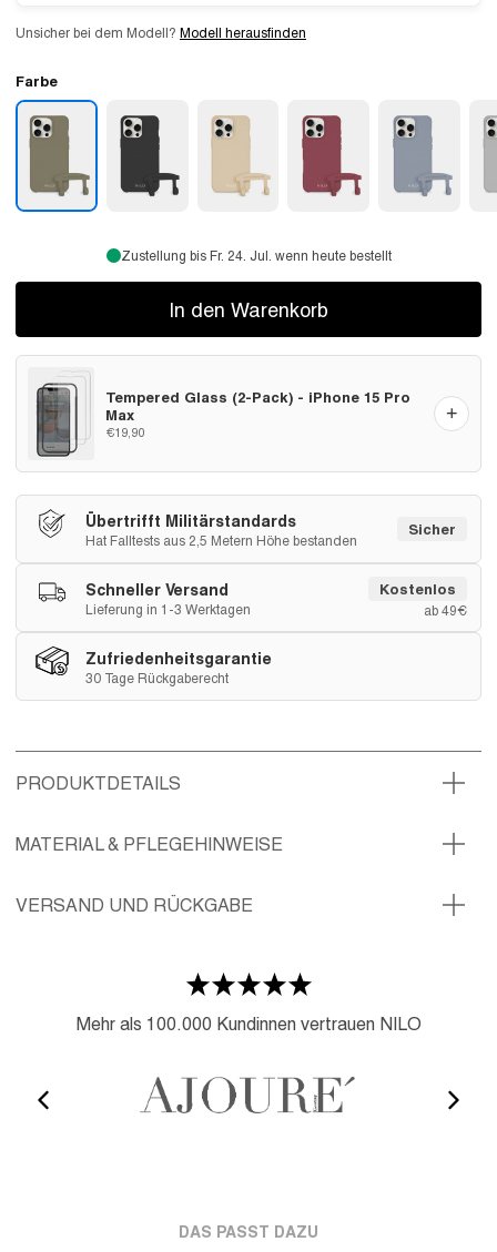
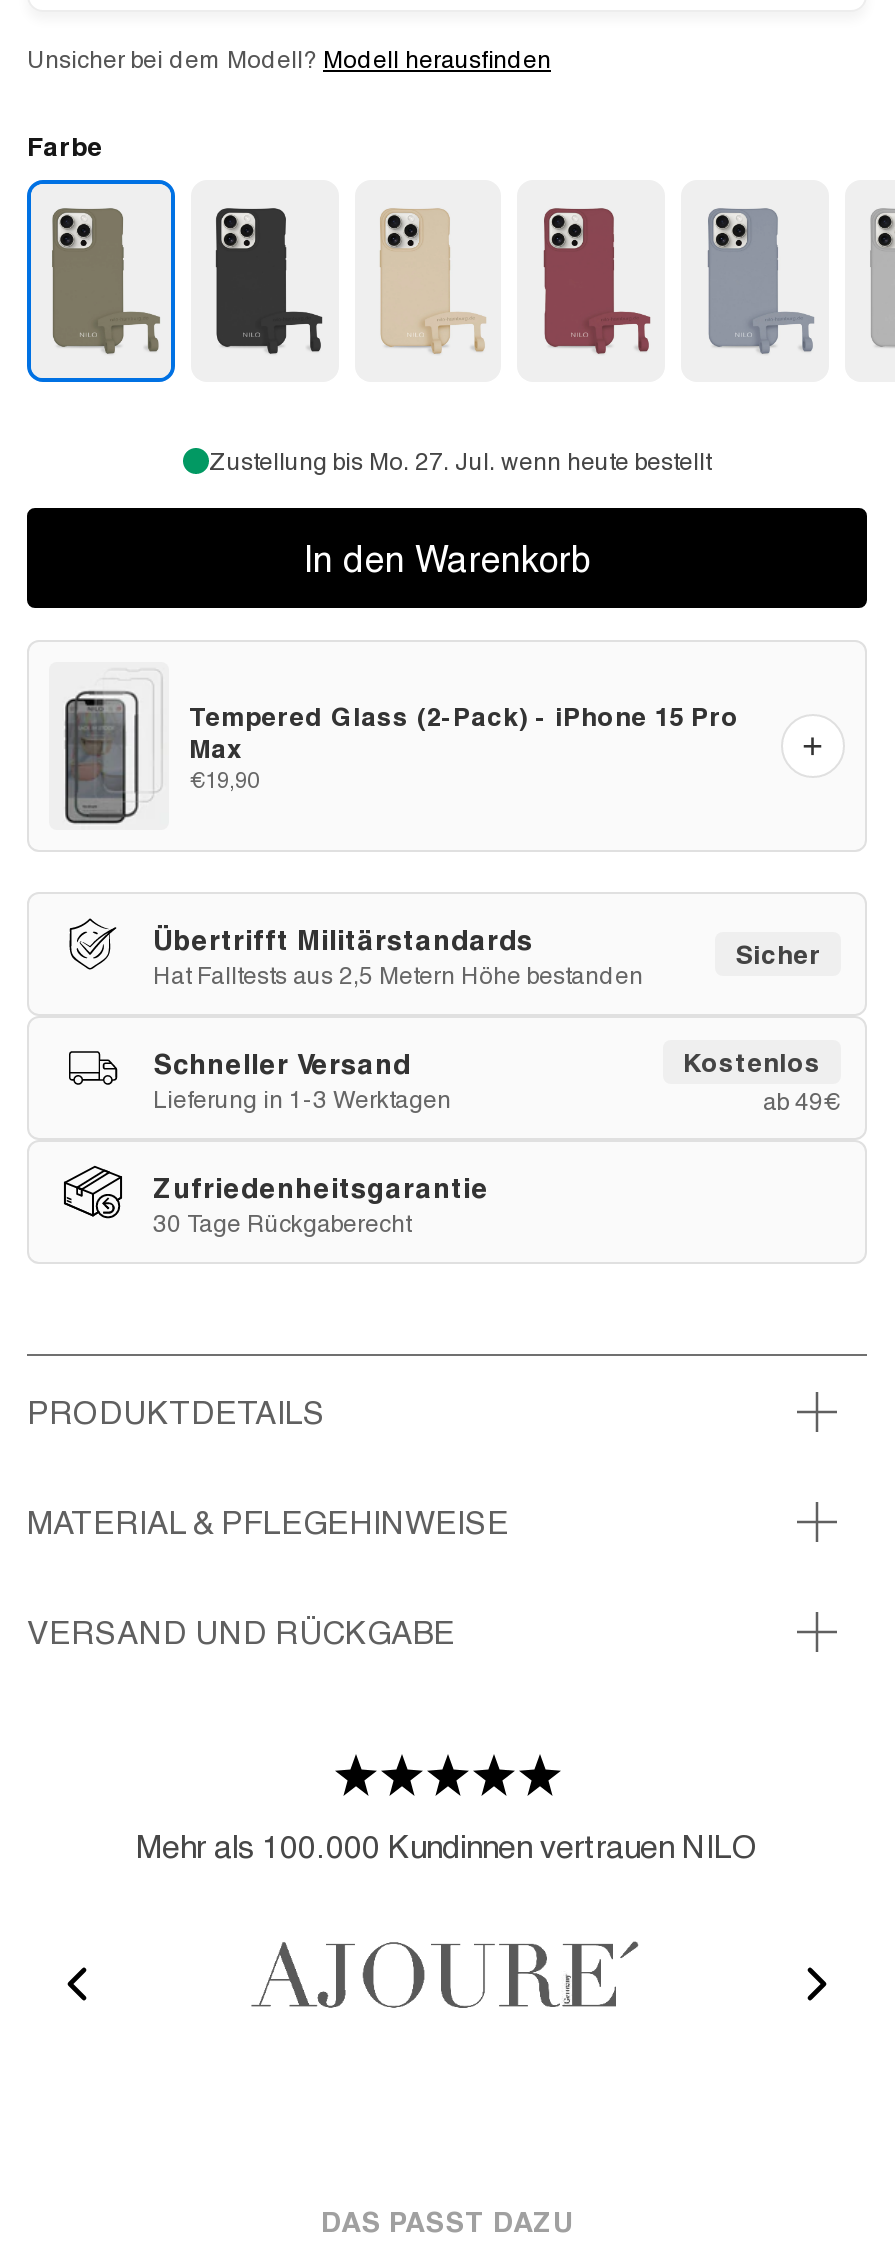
- Zustellung bis Fr. 24. Jul. wenn heute bestellt
+ Zustellung bis Mo. 27. Jul. wenn heute bestellt
